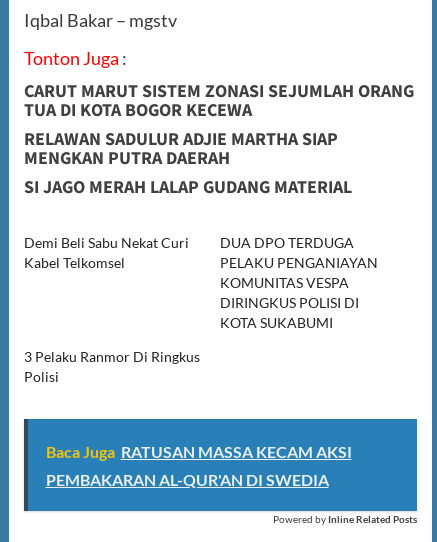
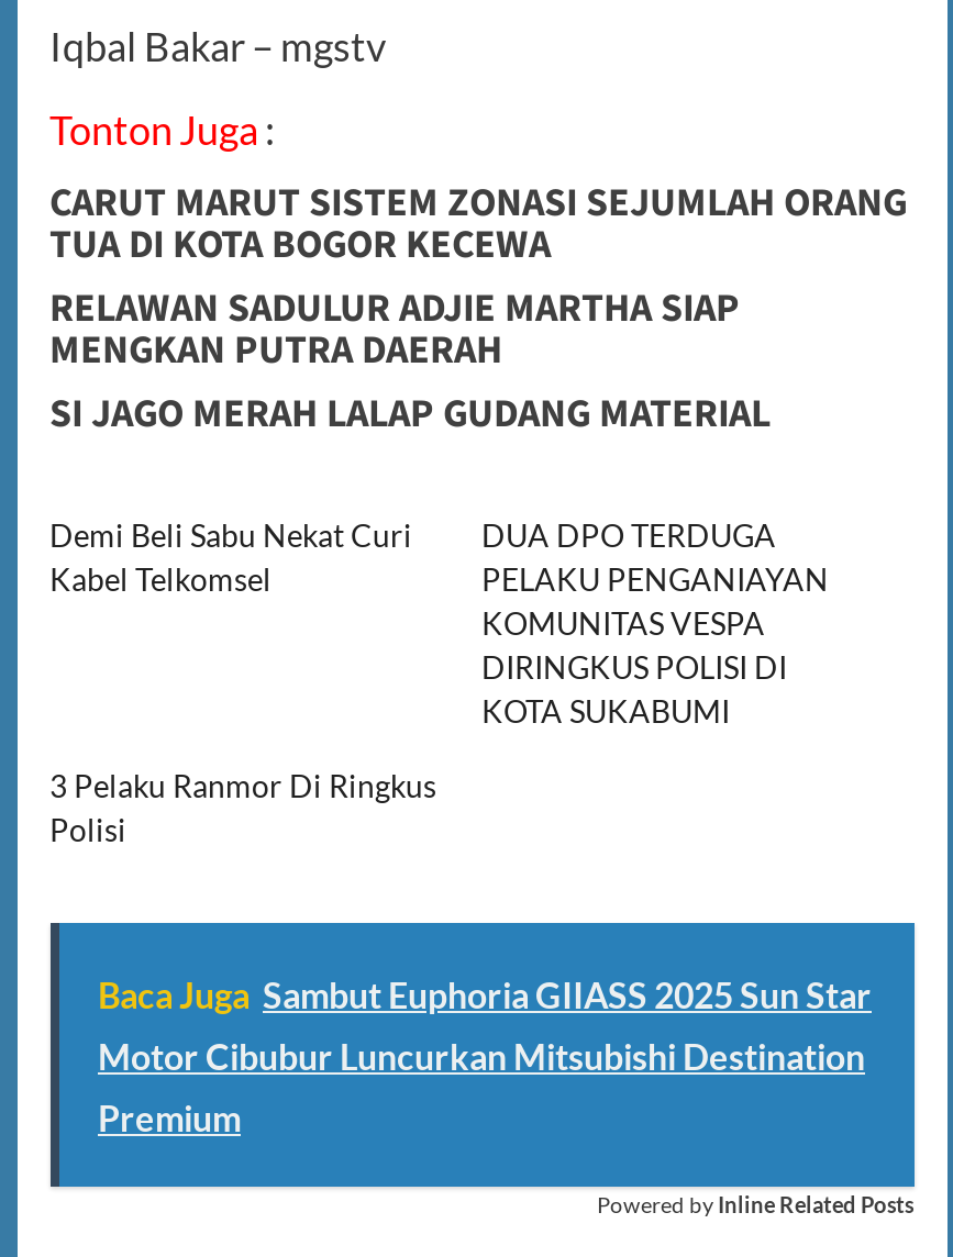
- Baca Juga RATUSAN MASSA KECAM AKSI
- PEMBAKARAN AL-QUR'AN DI SWEDIA
+ Baca Juga Sambut Euphoria GIIASS 2025 Sun Star
+ Motor Cibubur Luncurkan Mitsubishi Destination
+ Premium
